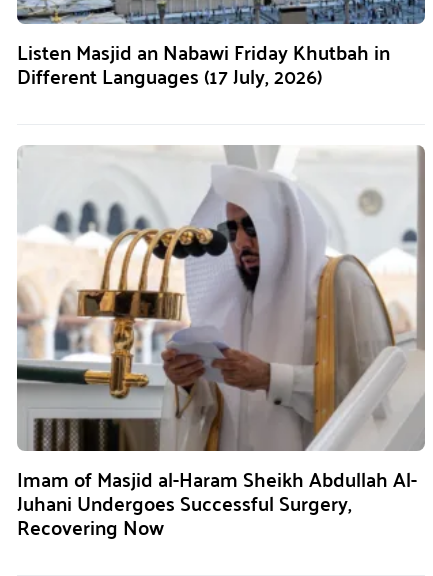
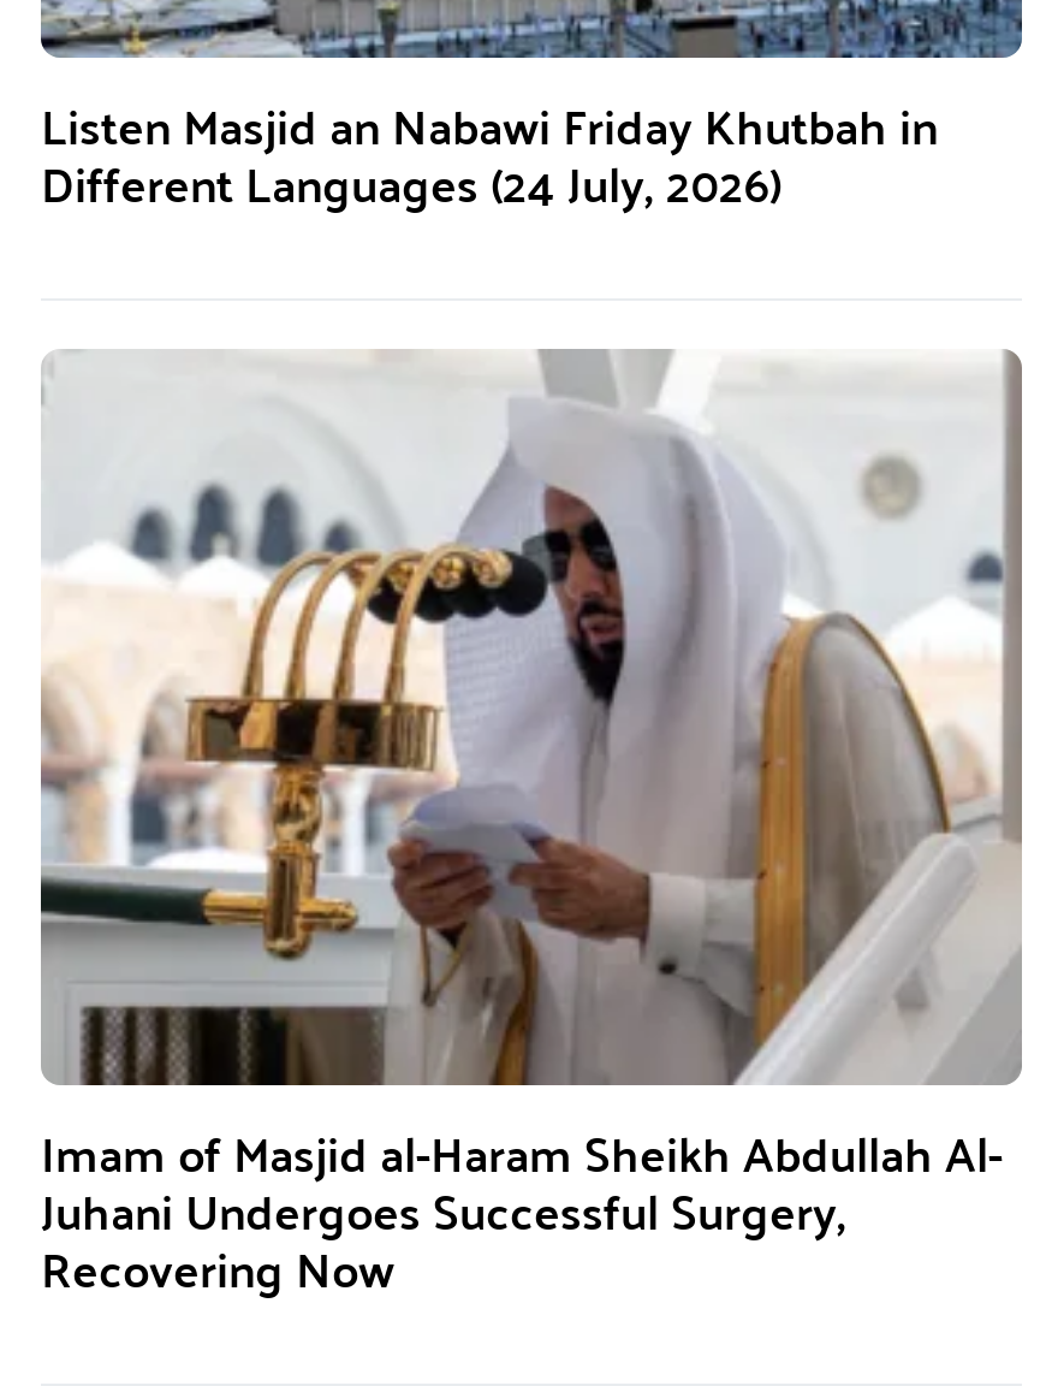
- Different Languages (17 July, 2026)
+ Different Languages (24 July, 2026)
